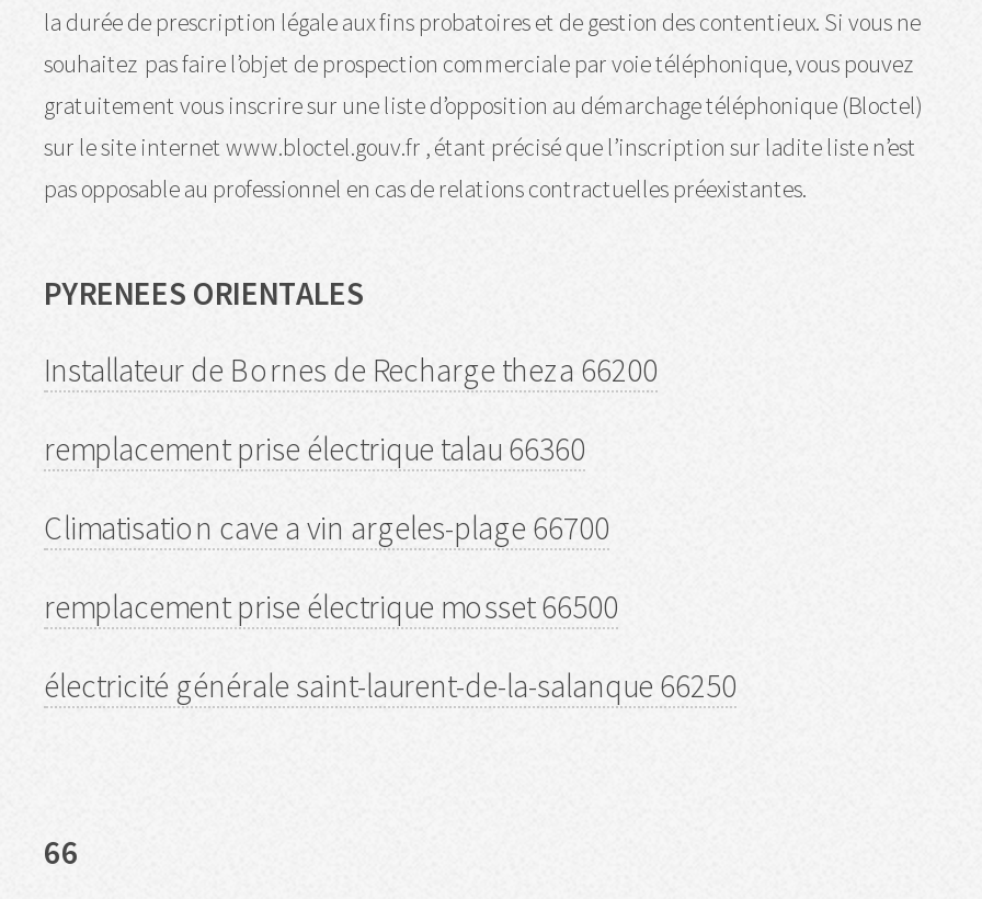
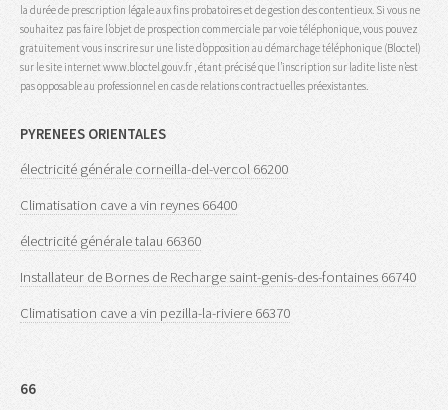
- Installateur de Bornes de Recharge theza 66200
+ électricité générale corneilla-del-vercol 66200

- remplacement prise électrique talau 66360
+ Climatisation cave a vin reynes 66400

- Climatisation cave a vin argeles-plage 66700
+ électricité générale talau 66360

- remplacement prise électrique mosset 66500
+ Installateur de Bornes de Recharge saint-genis-des-fontaines 66740

- électricité générale saint-laurent-de-la-salanque 66250
+ Climatisation cave a vin pezilla-la-riviere 66370
